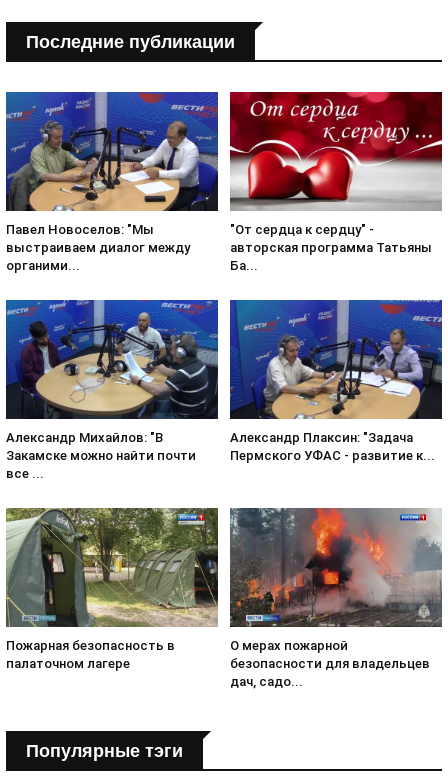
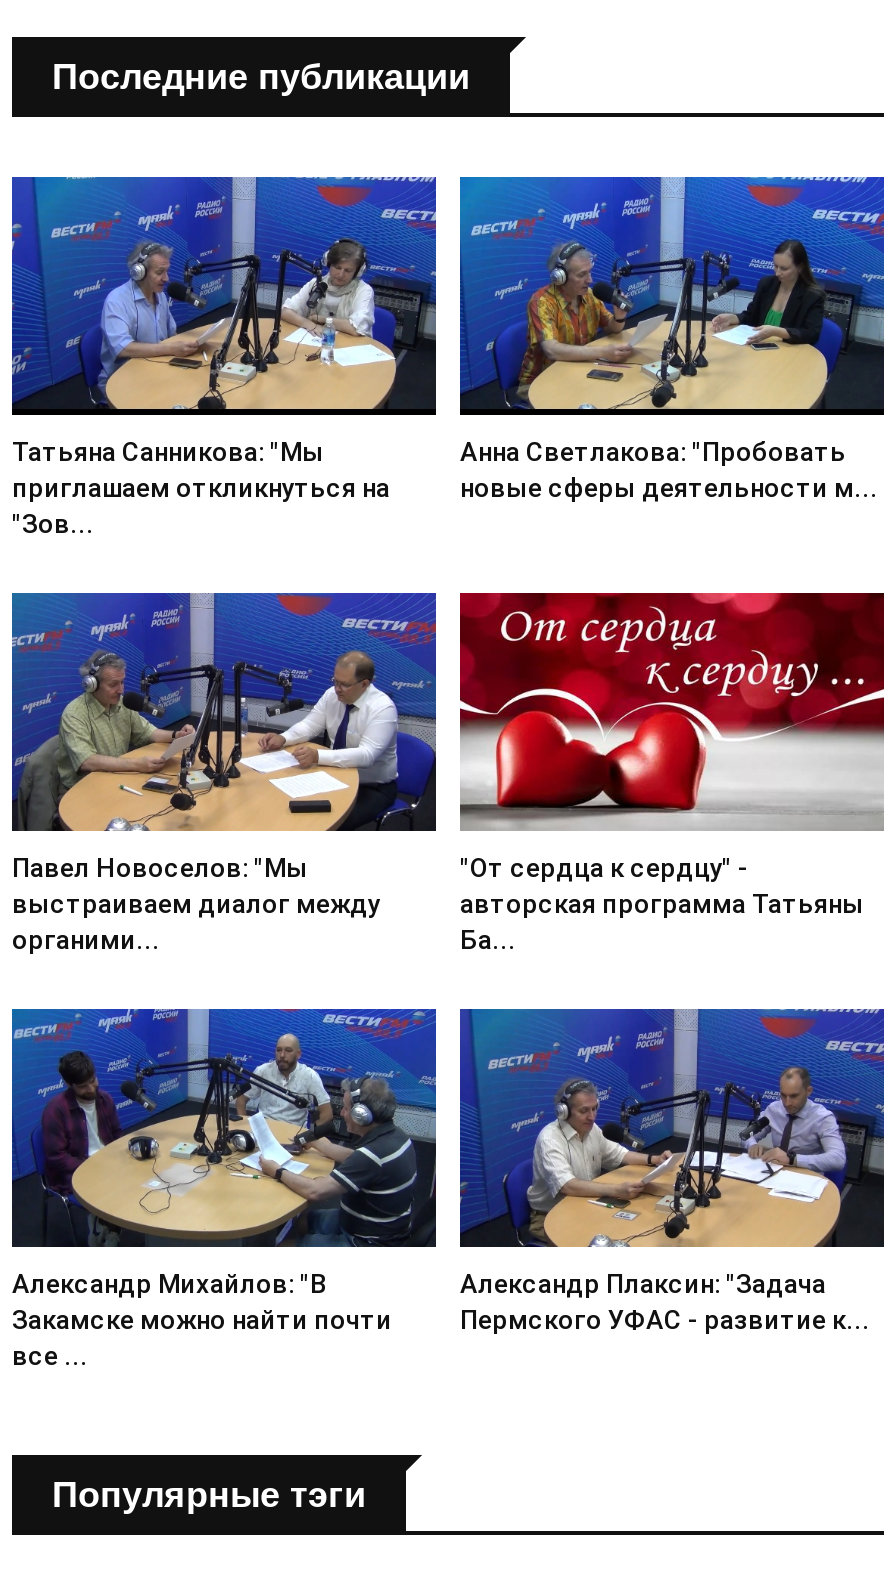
+ [image]
+ Татьяна Санникова: "Мы
+ приглашаем откликнуться на
+ "Зов...

+ [image]
+ Анна Светлакова: "Пробовать
+ новые сферы деятельности м...

moved down: [image] | Павел Новоселов: "Мы | выстраиваем диалог между | ... | Александр Плаксин: "Задача | Пермского УФАС - развитие к...

- [image]
- Пожарная безопасность в
- палаточном лагере

- [image]
- О мерах пожарной
- безопасности для владельцев
- дач, садо...
